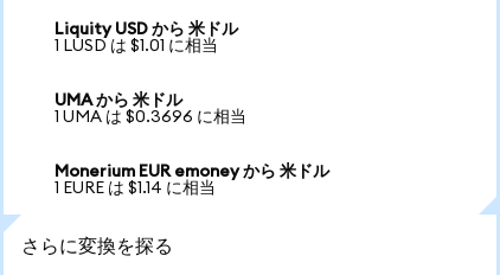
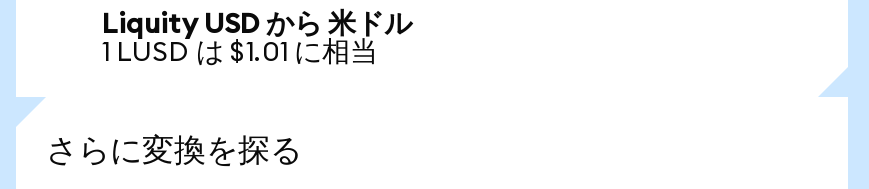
- UMA から 米ドル
- 1 UMA は $0.3696 に相当
- Monerium EUR emoney から 米ドル
- 1 EURE は $1.14 に相当
